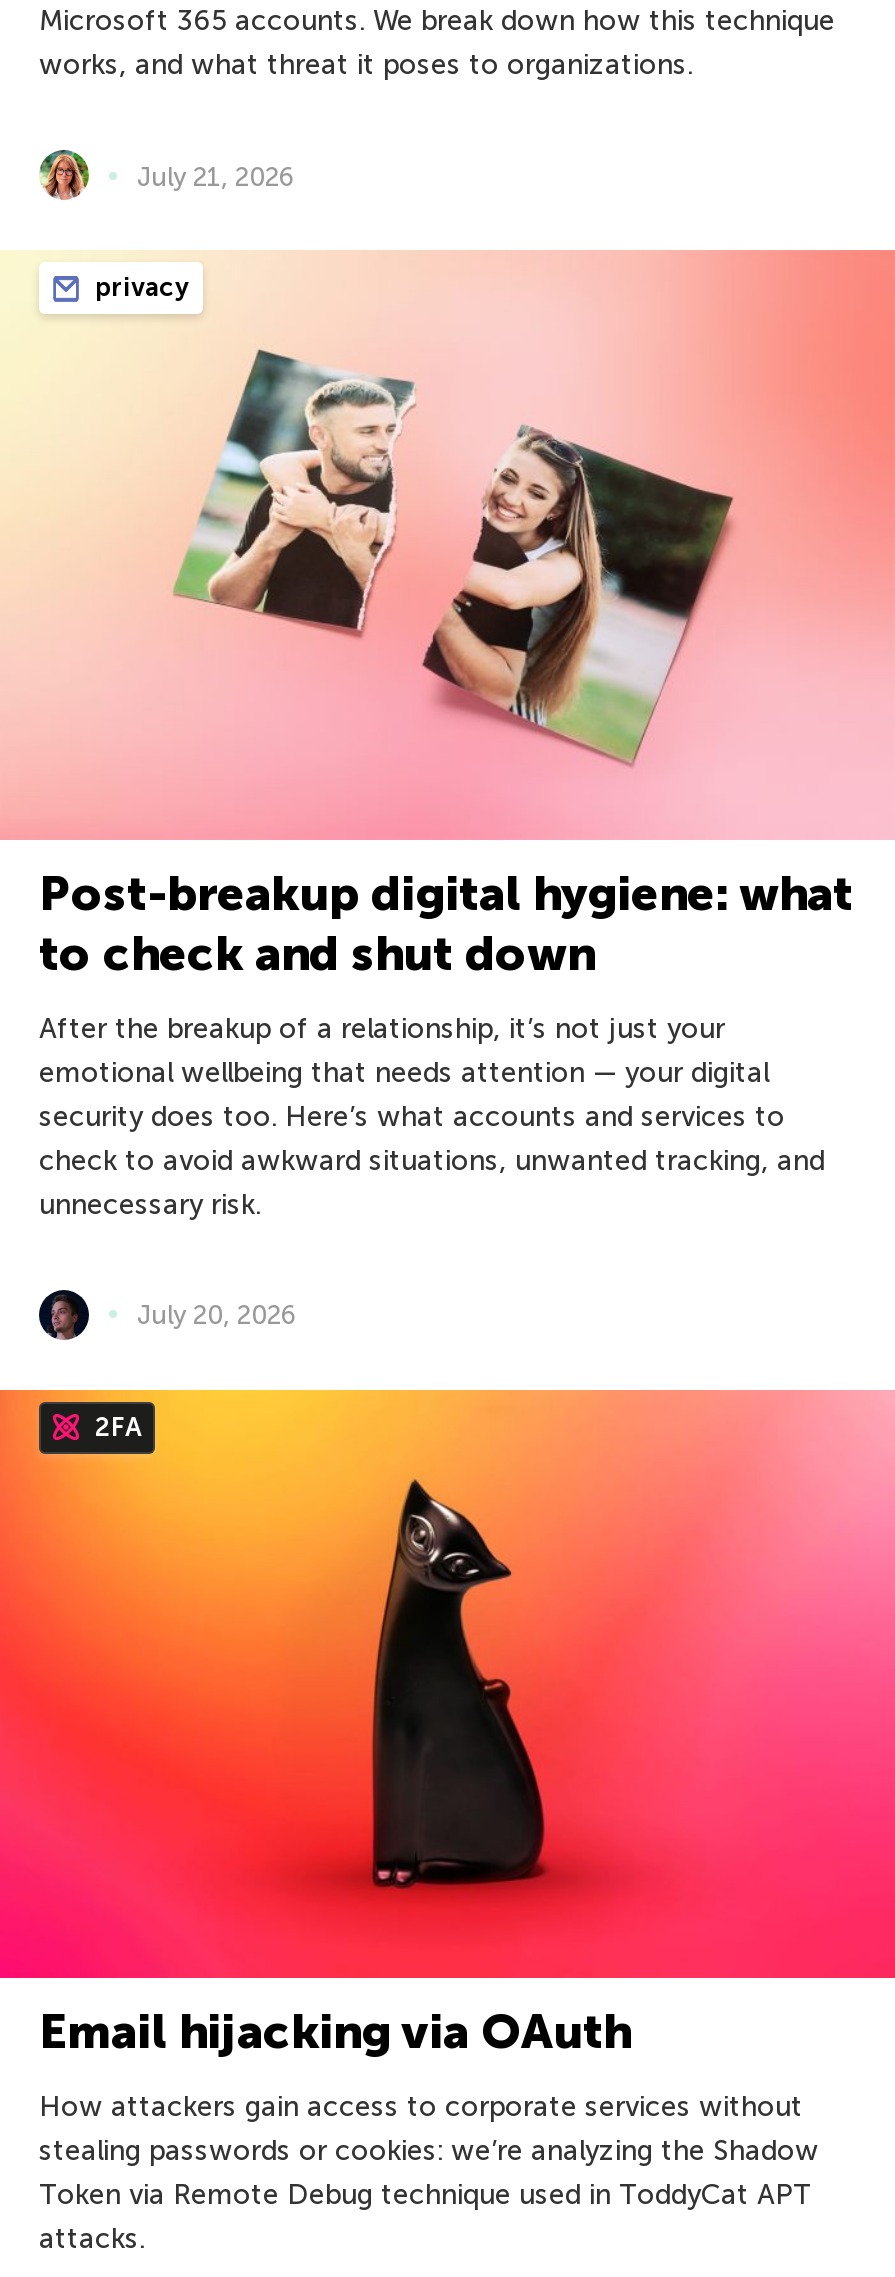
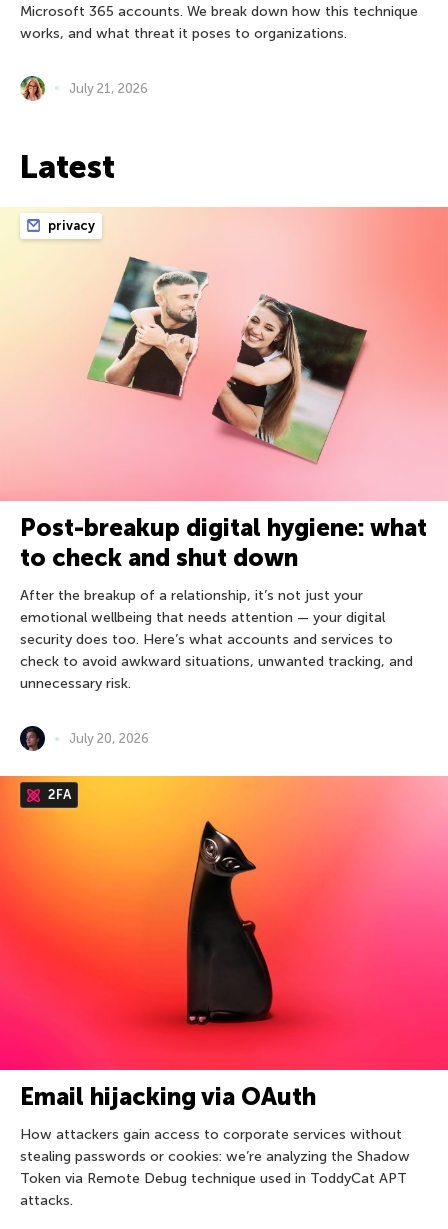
+ Latest
